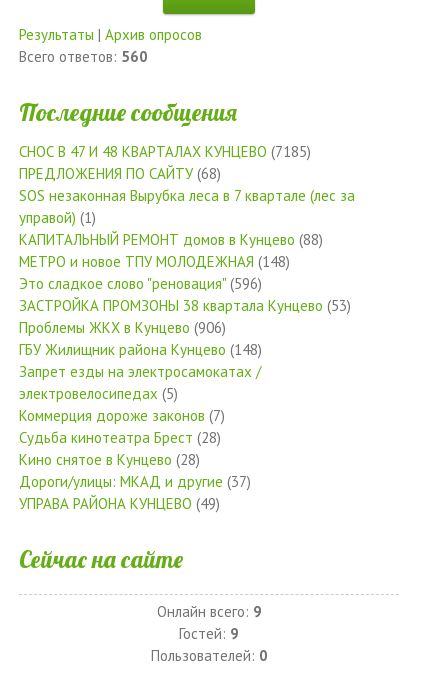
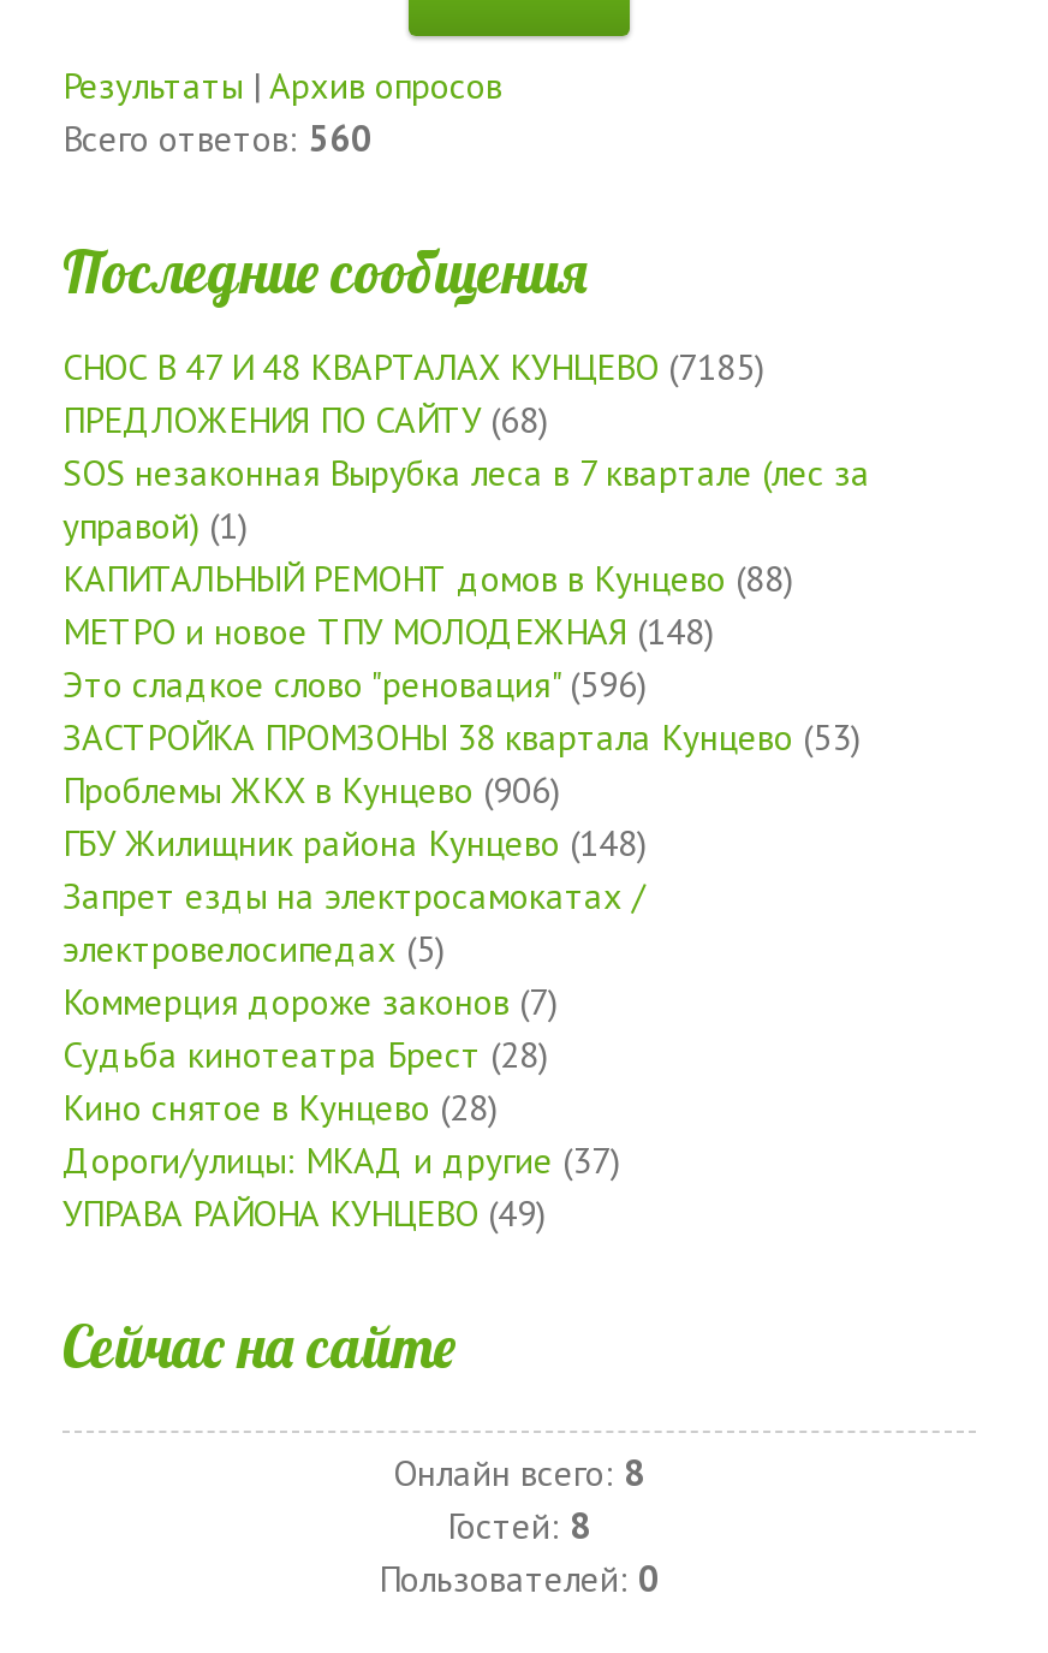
- Онлайн всего: 9
+ Онлайн всего: 8

- Гостей: 9
+ Гостей: 8
